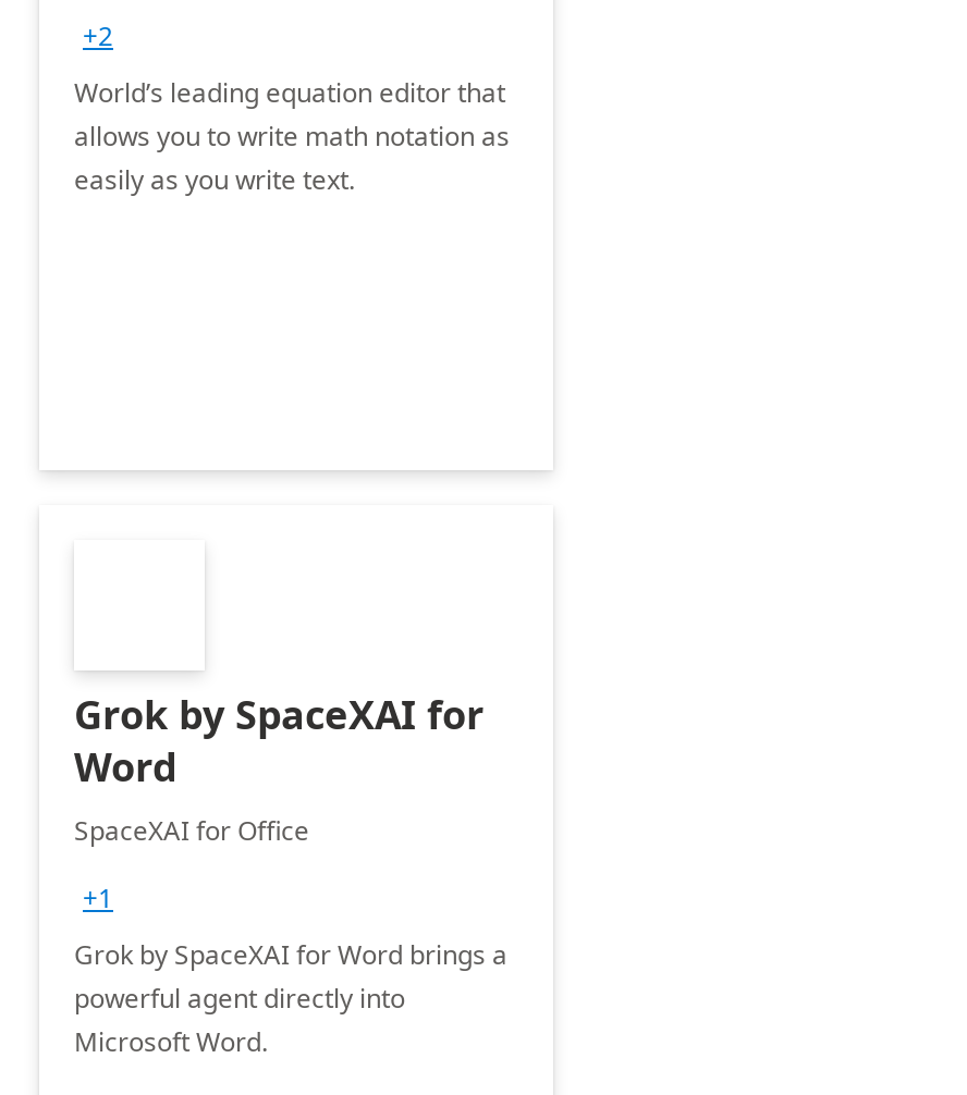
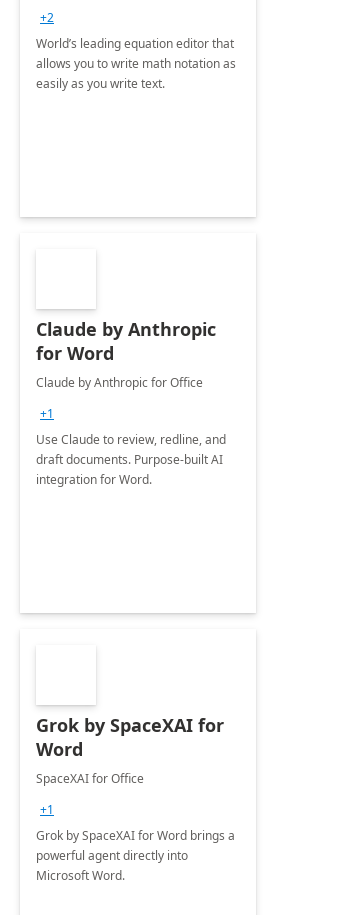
+ Claude by Anthropic
+ for Word
+ Claude by Anthropic for Office
+ +1
+ Use Claude to review, redline, and
+ draft documents. Purpose-built AI
+ integration for Word.
